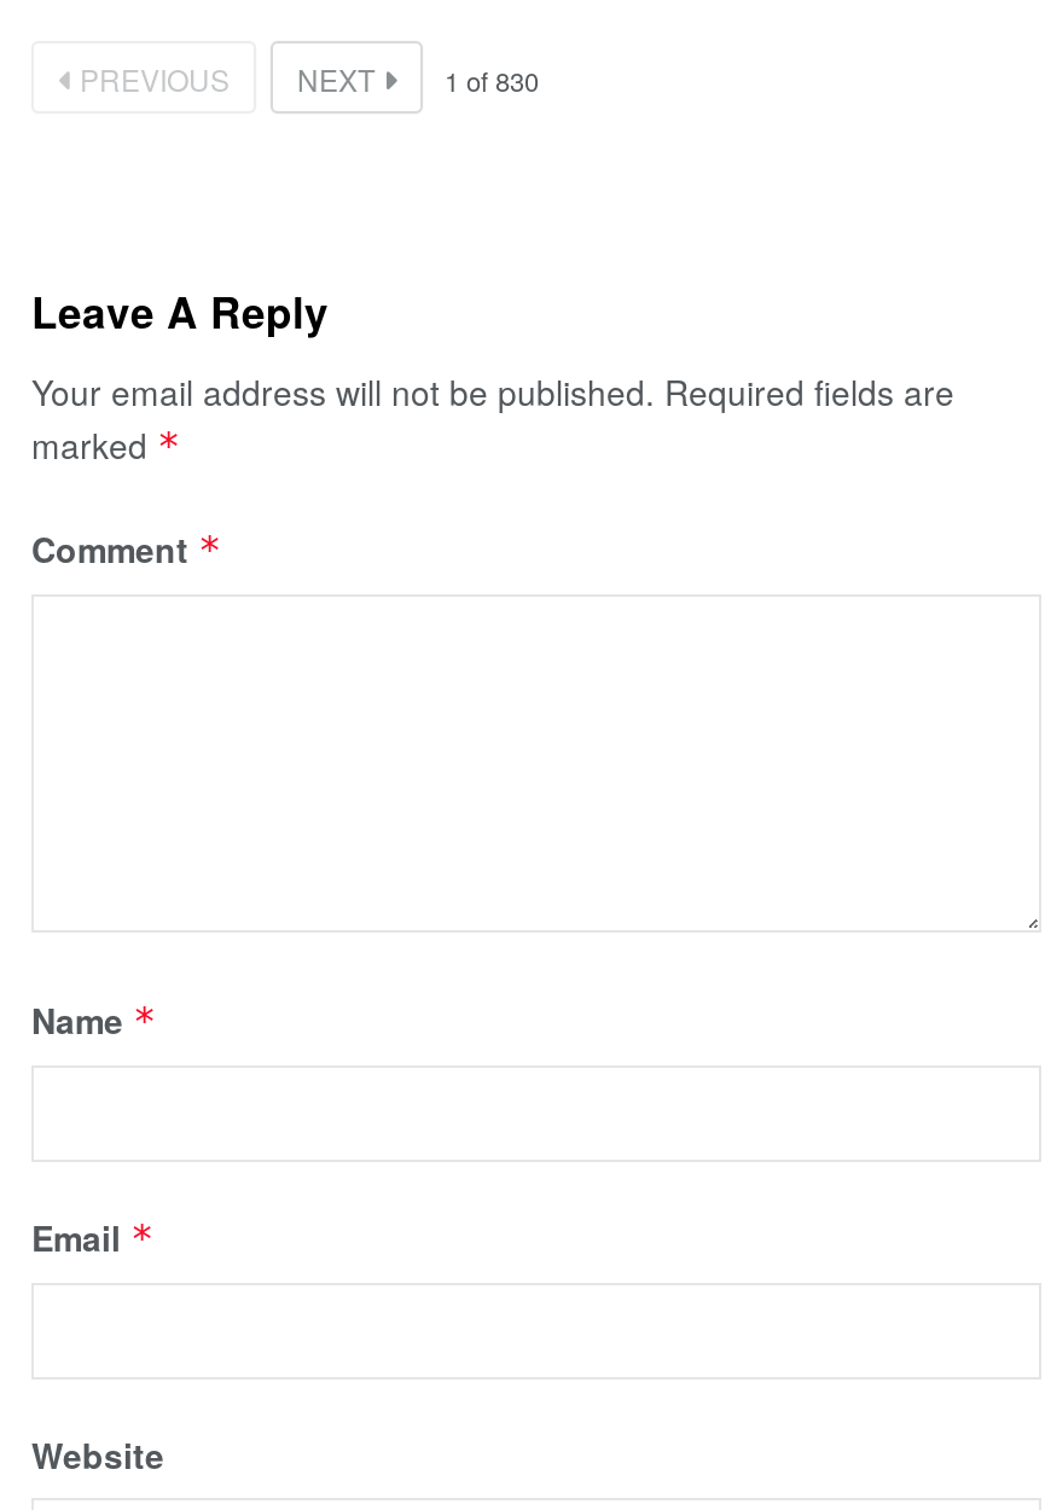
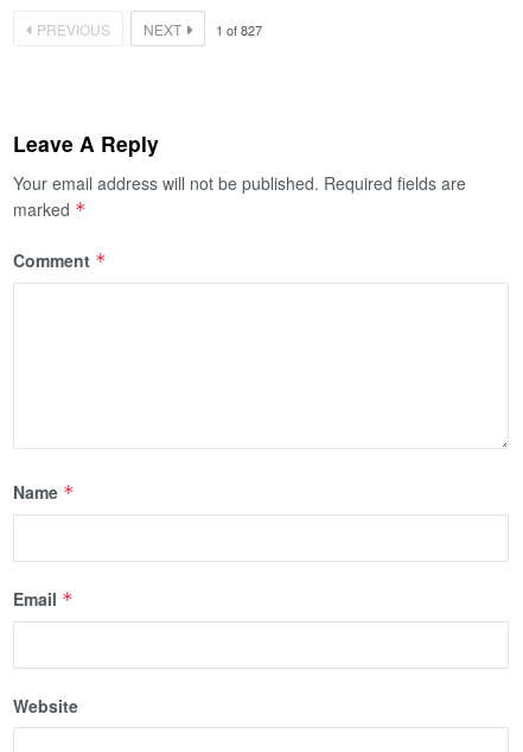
- PREVIOUS NEXT 1 of 830
+ PREVIOUS NEXT 1 of 827
